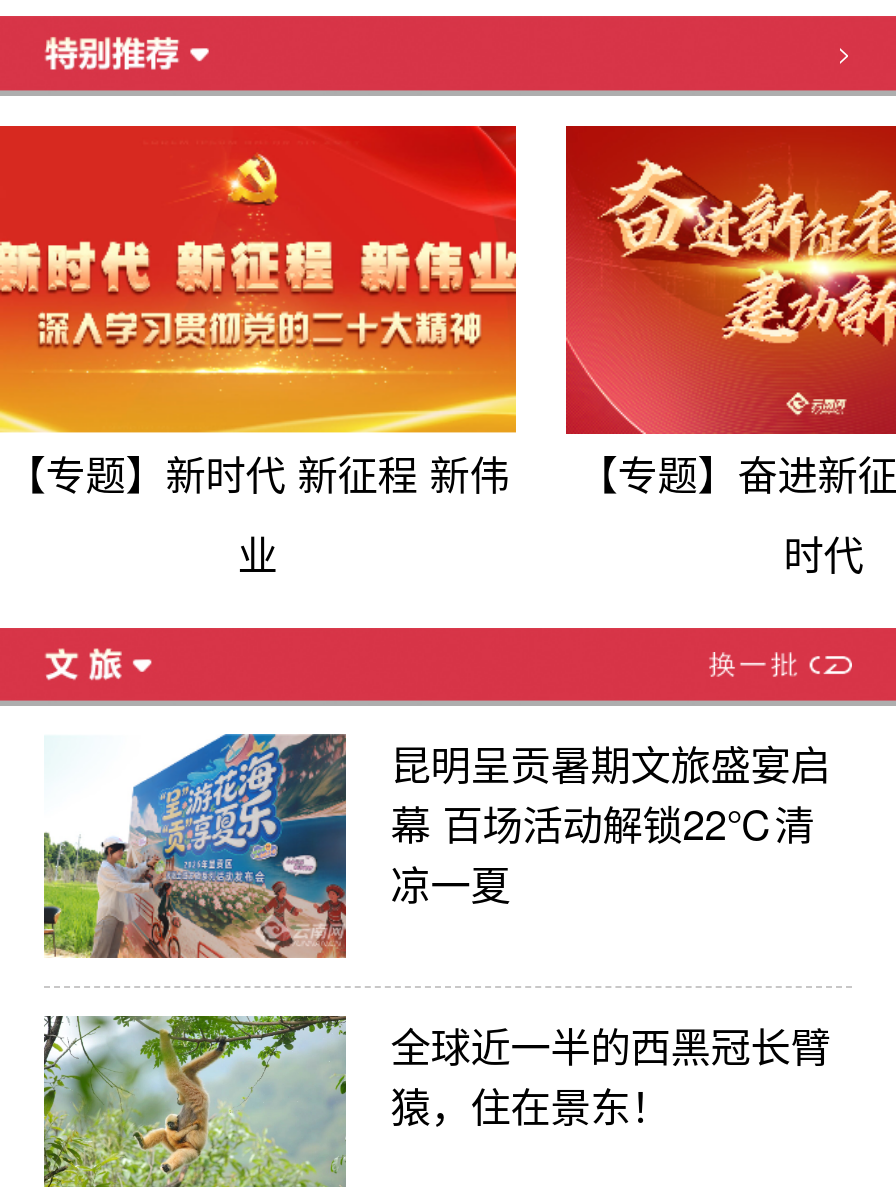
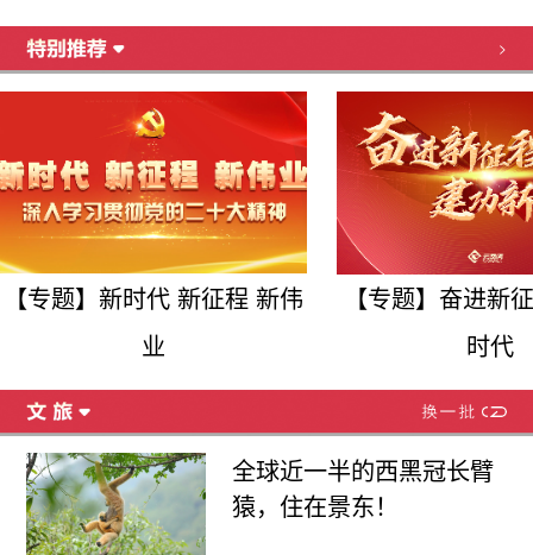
- [image]
- 昆明呈贡暑期文旅盛宴启
- 幕 百场活动解锁22℃清
- 凉一夏
